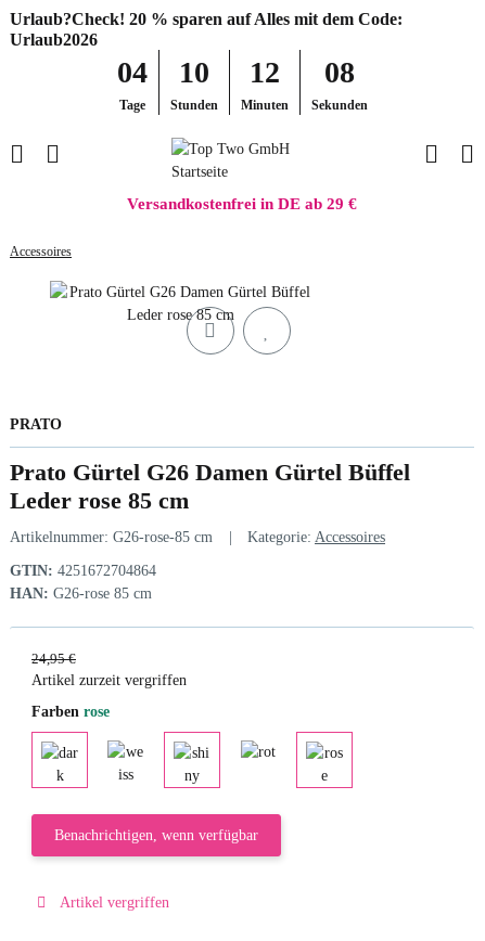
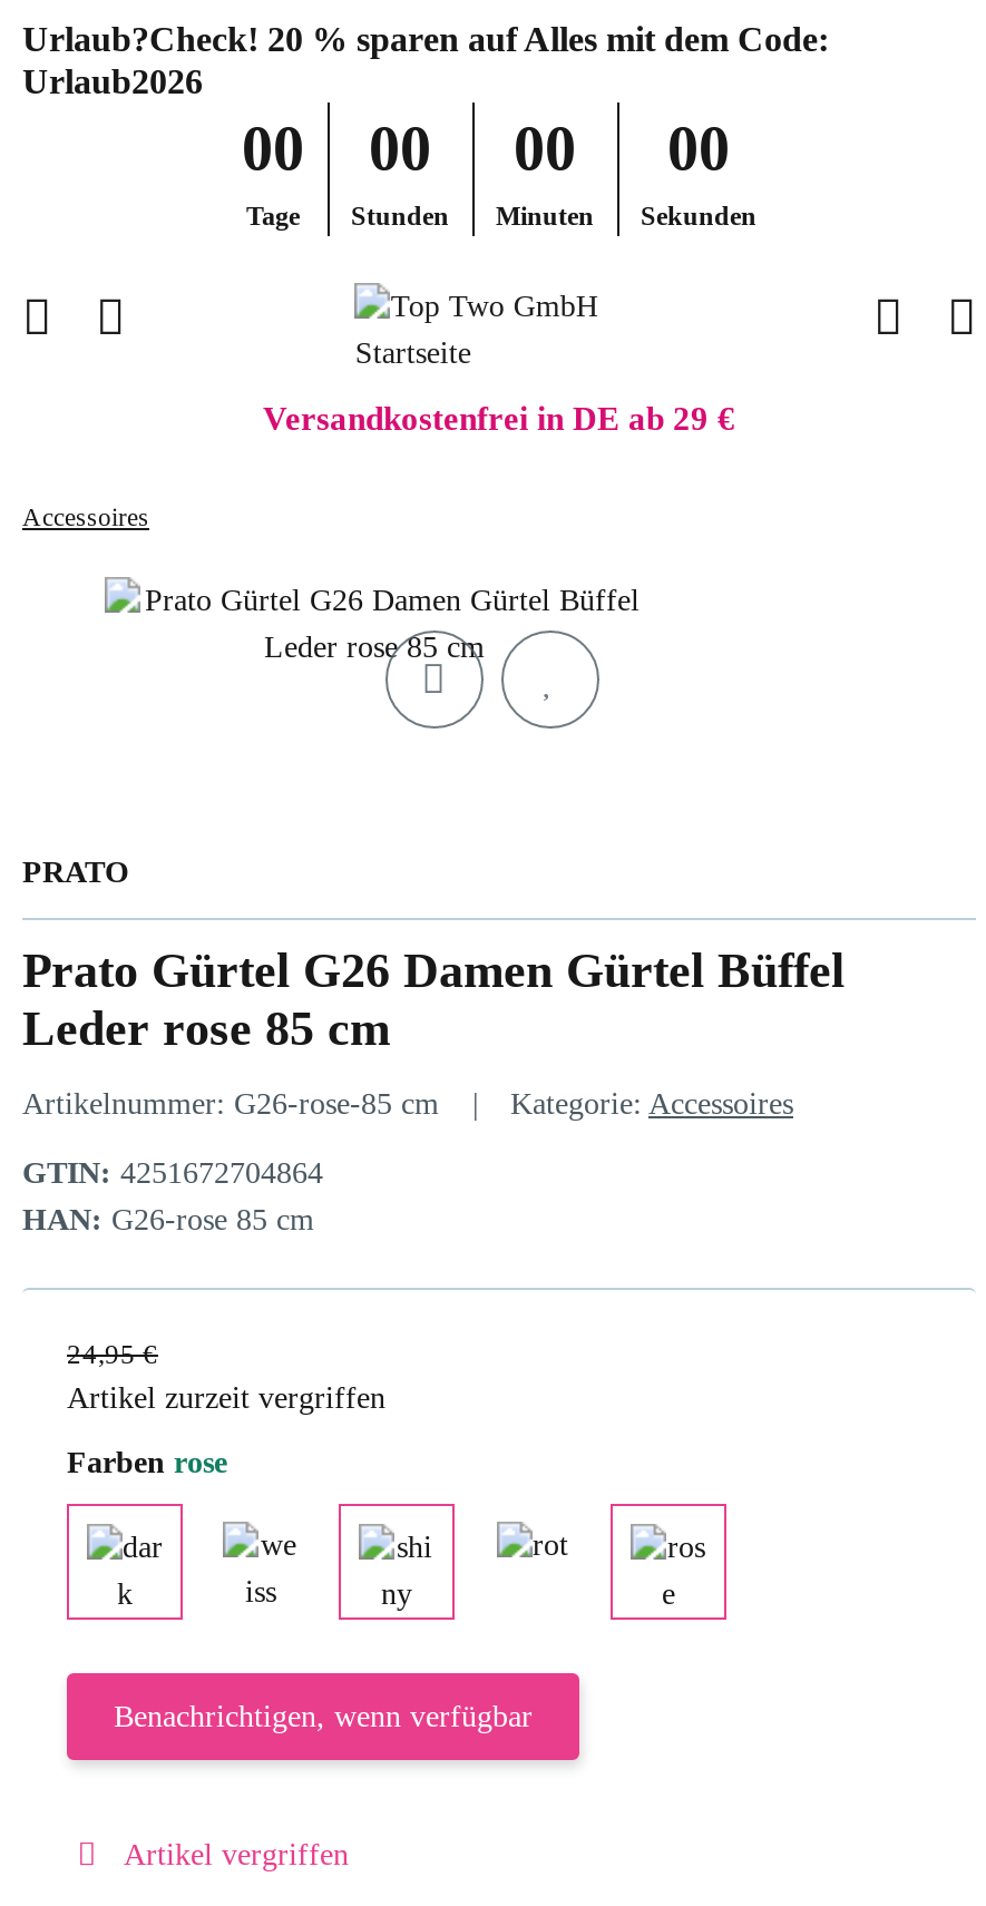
- 04
+ 00

- 10
+ 00

- 12
+ 00

- 08
+ 00
